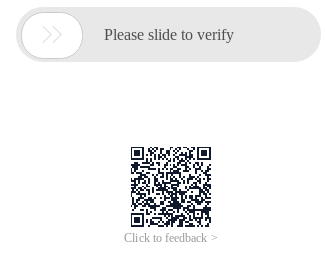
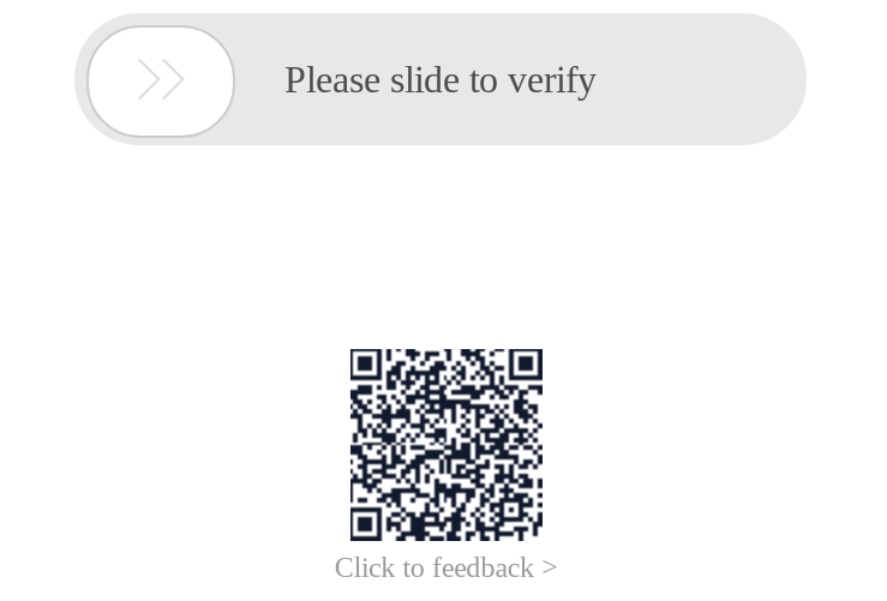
- [image]
+ [image]
